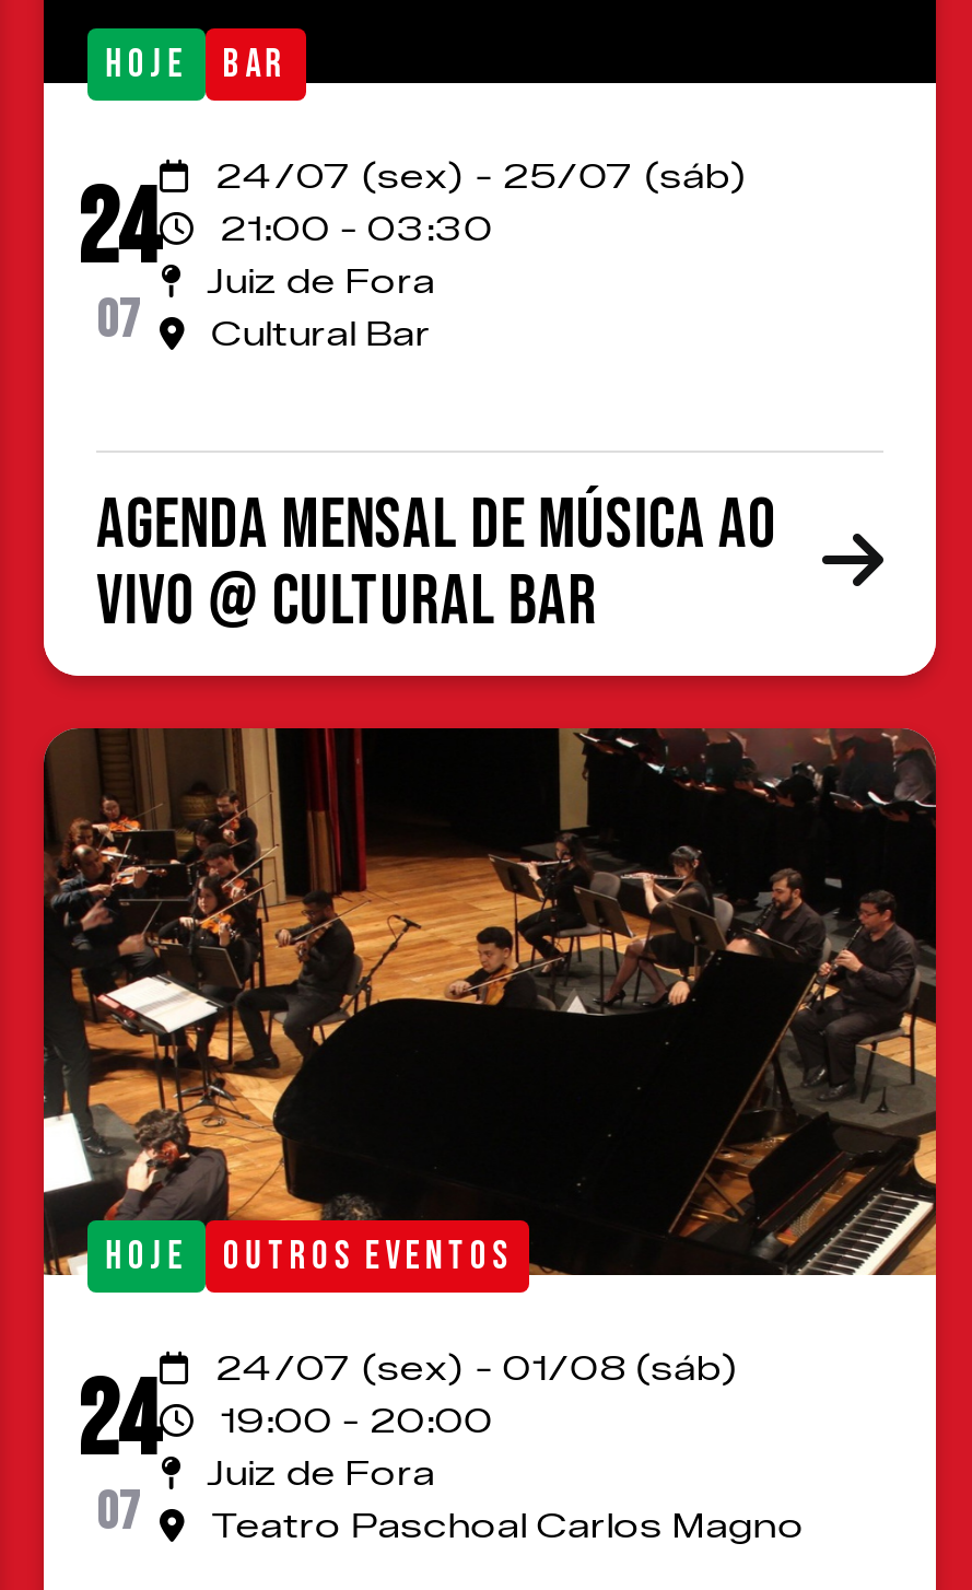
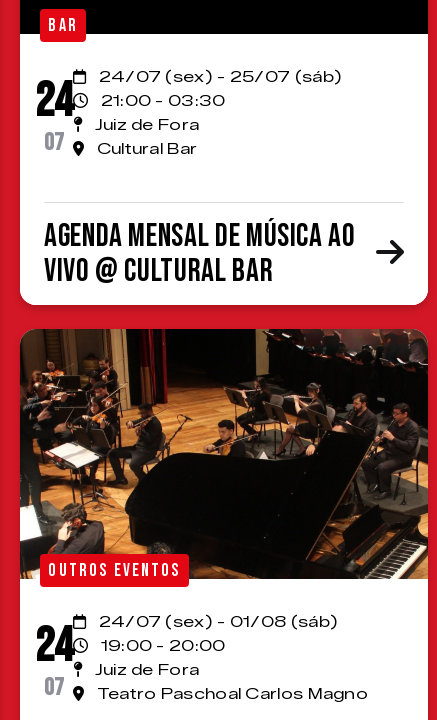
- HOJE

- HOJE
